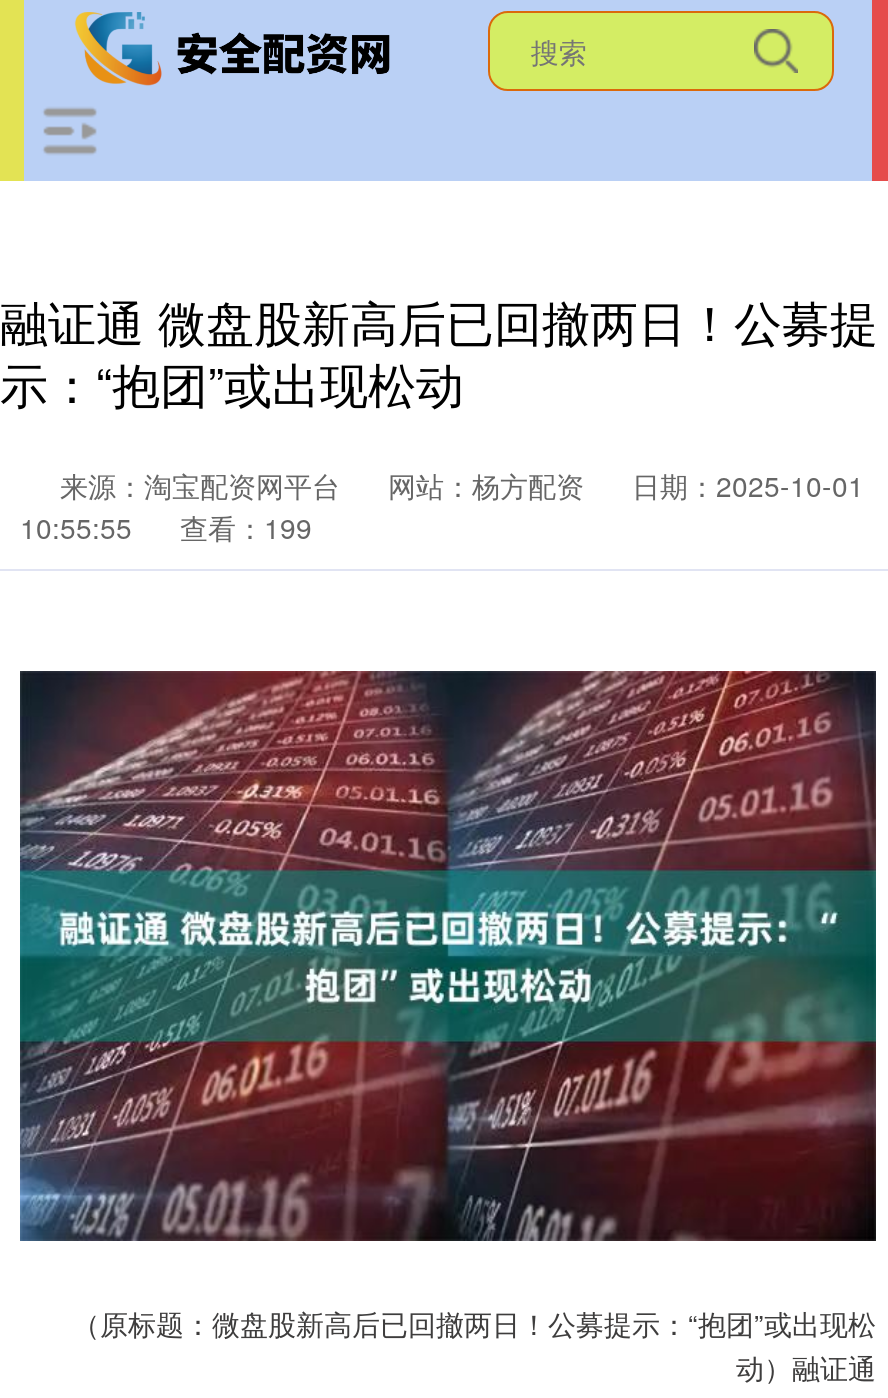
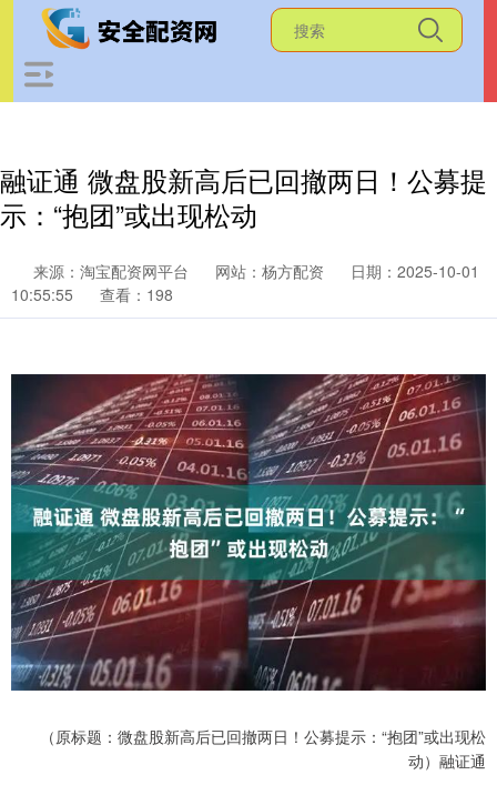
- 10:55:55 查看：199
+ 10:55:55 查看：198
